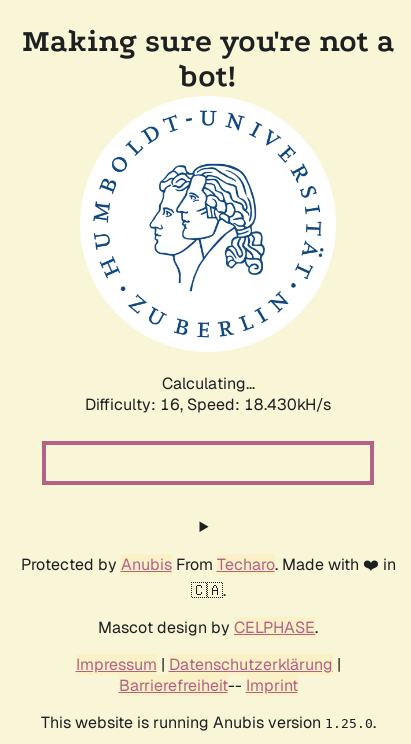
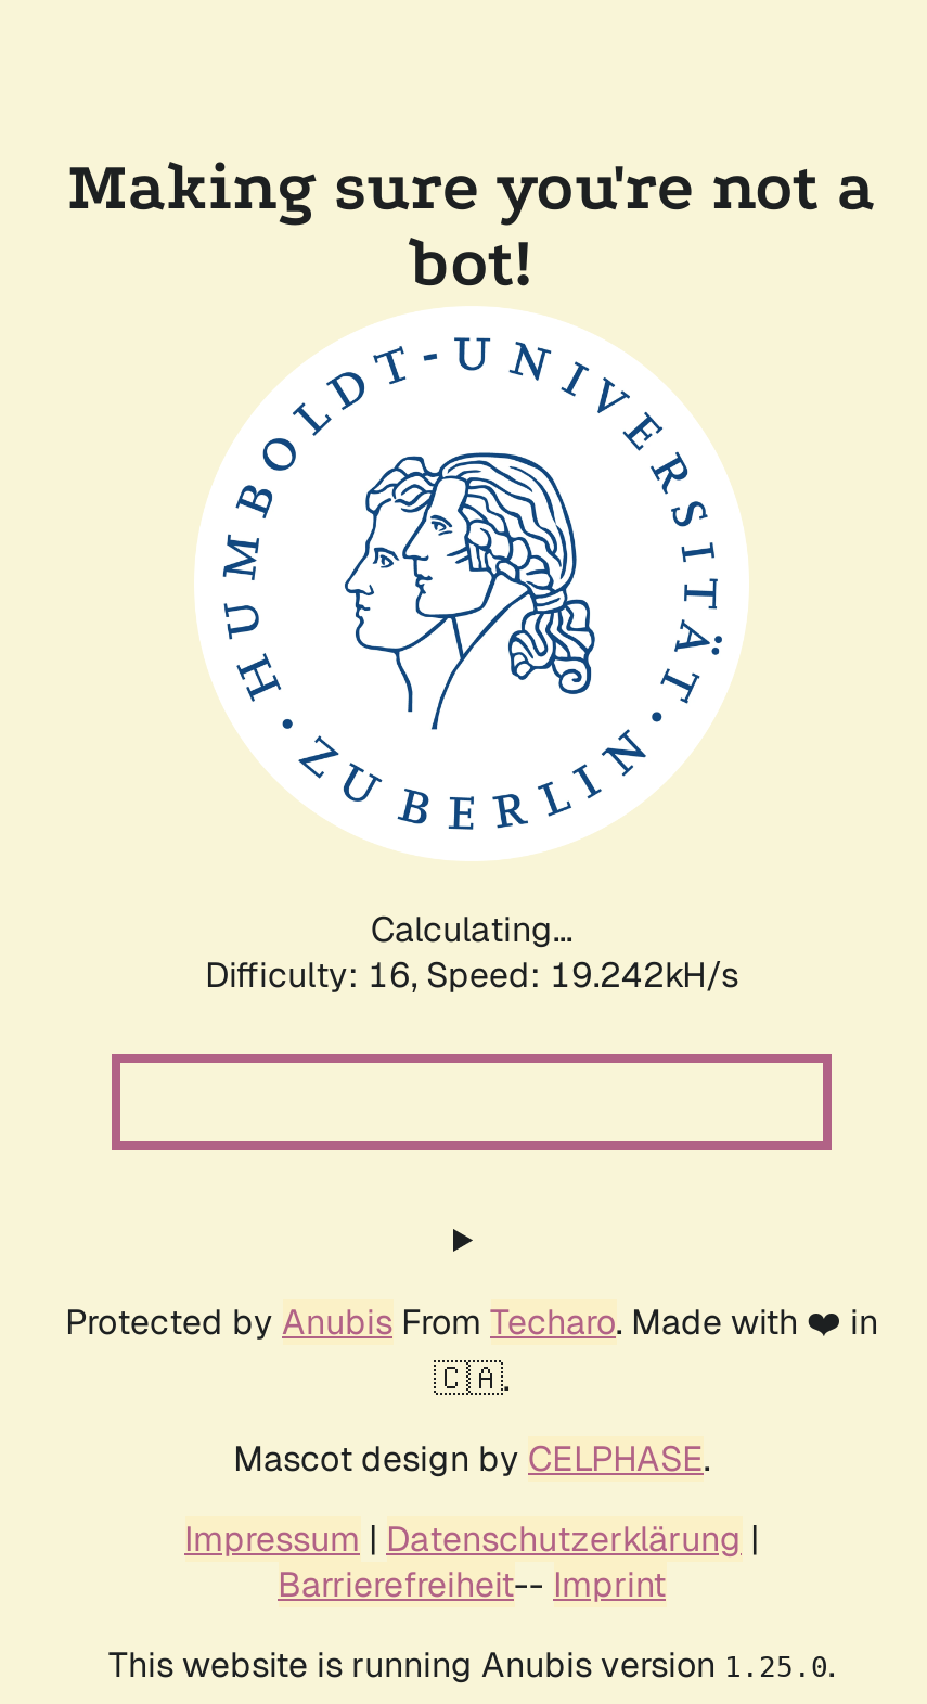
- Difficulty: 16, Speed: 18.430kH/s
+ Difficulty: 16, Speed: 19.242kH/s
